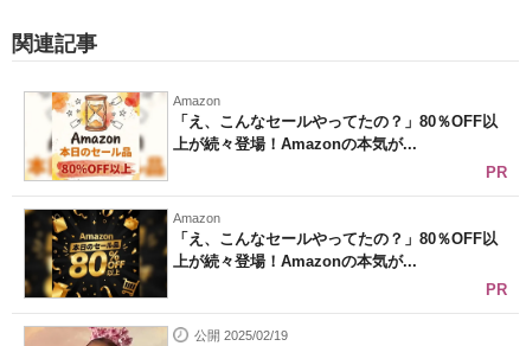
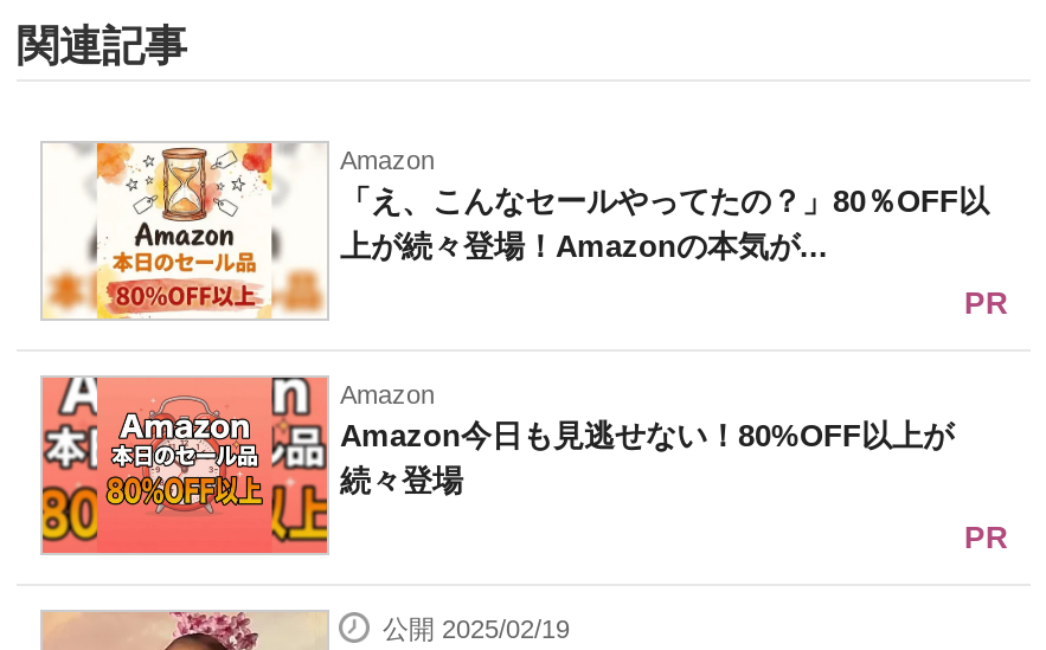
- [image]
- 「え、こんなセールやってたの？」80％OFF以
- 上が続々登場！Amazonの本気が...
+ [image]
+ Amazon今日も見逃せない！80%OFF以上が
+ 続々登場
